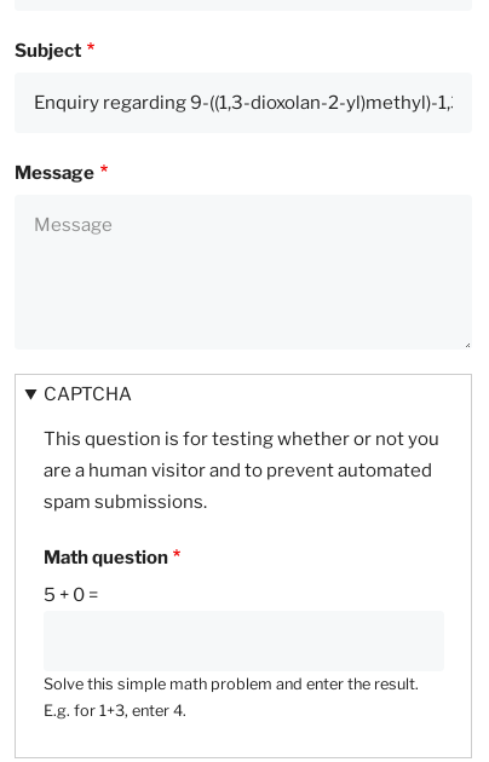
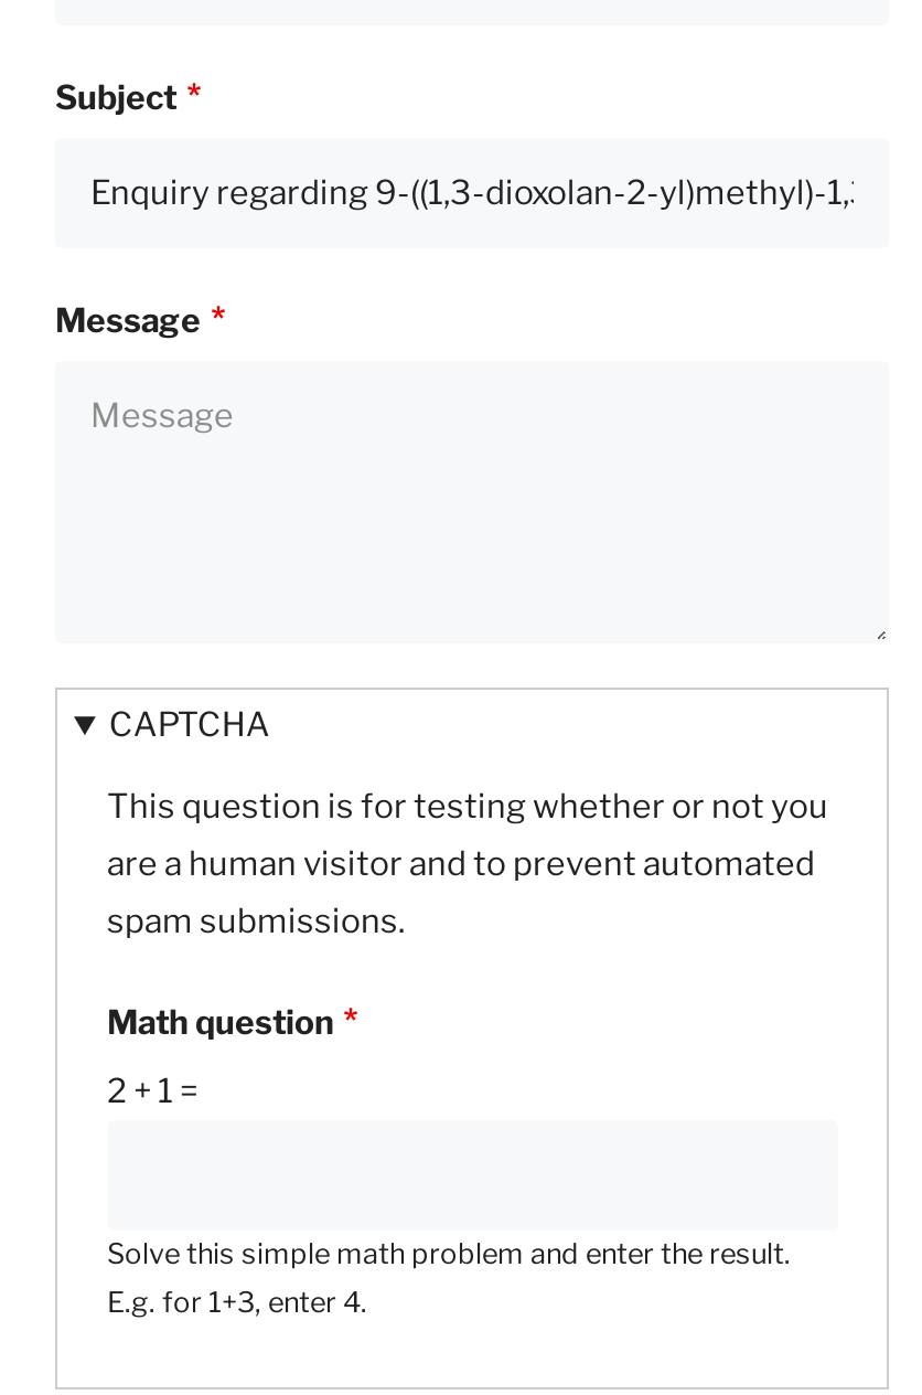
- 5 + 0 =
+ 2 + 1 =
